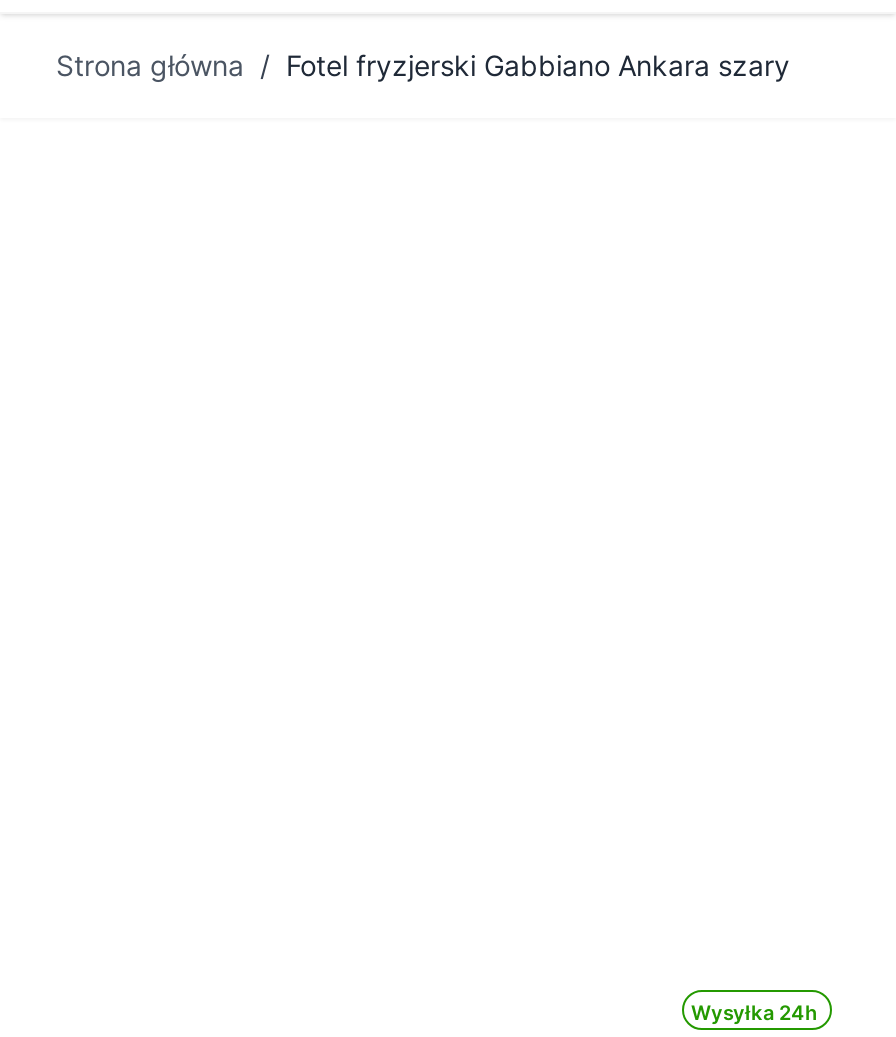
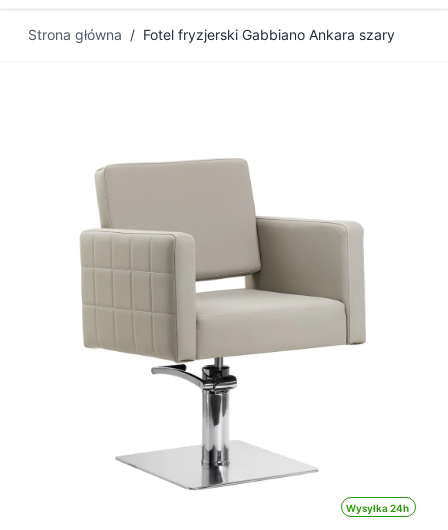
+ [image]
